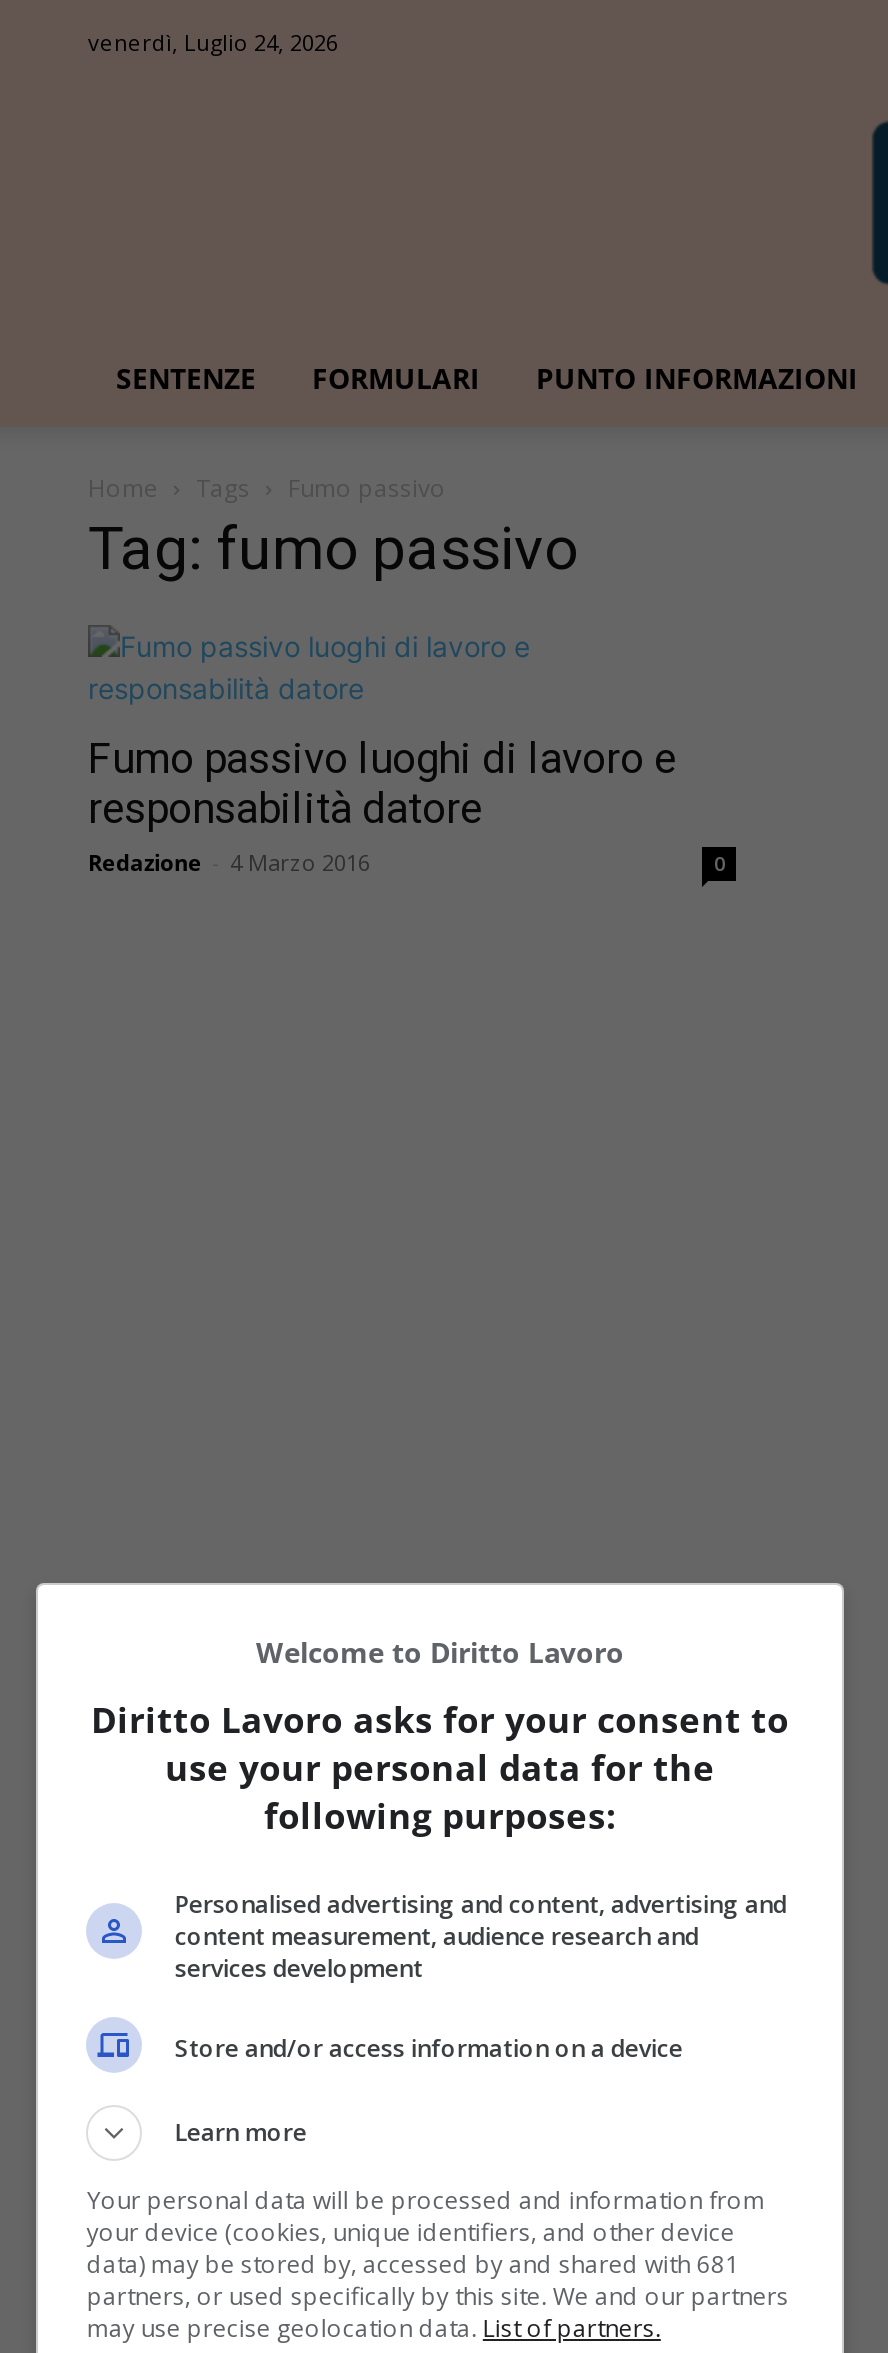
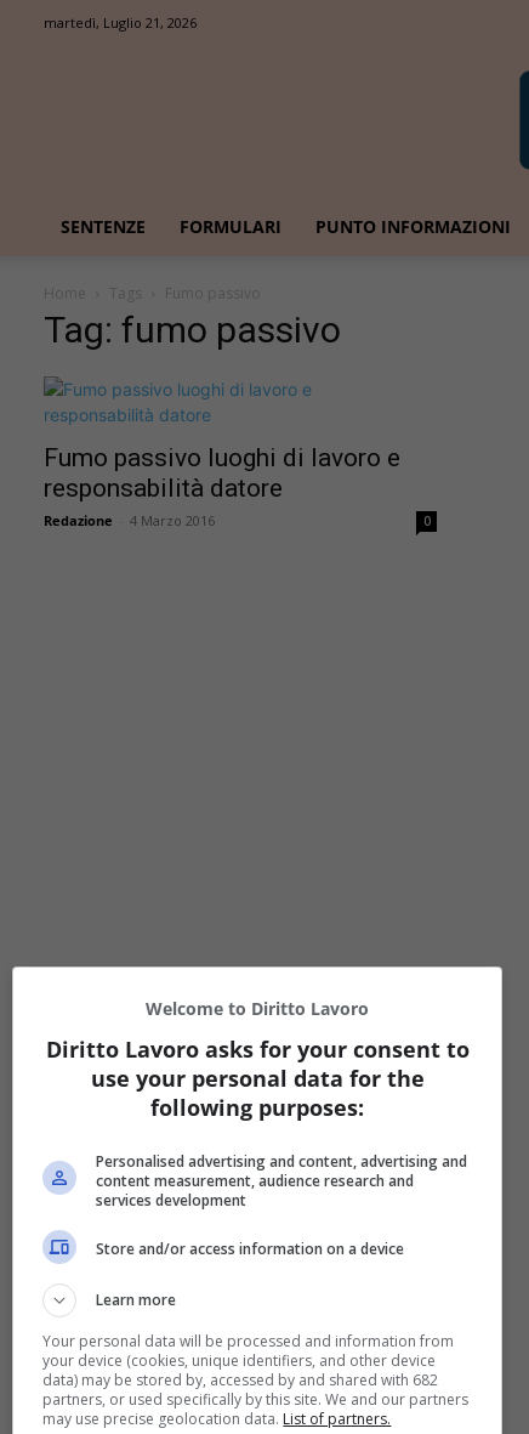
- venerdì, Luglio 24, 2026
+ martedì, Luglio 21, 2026

- data) may be stored by, accessed by and shared with 681
+ data) may be stored by, accessed by and shared with 682
